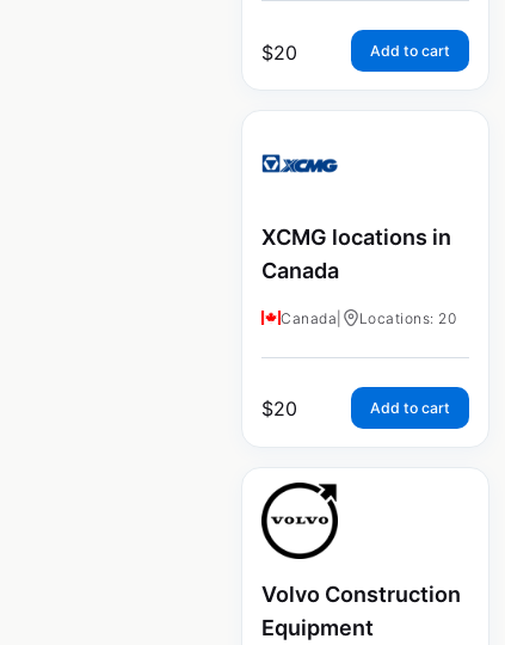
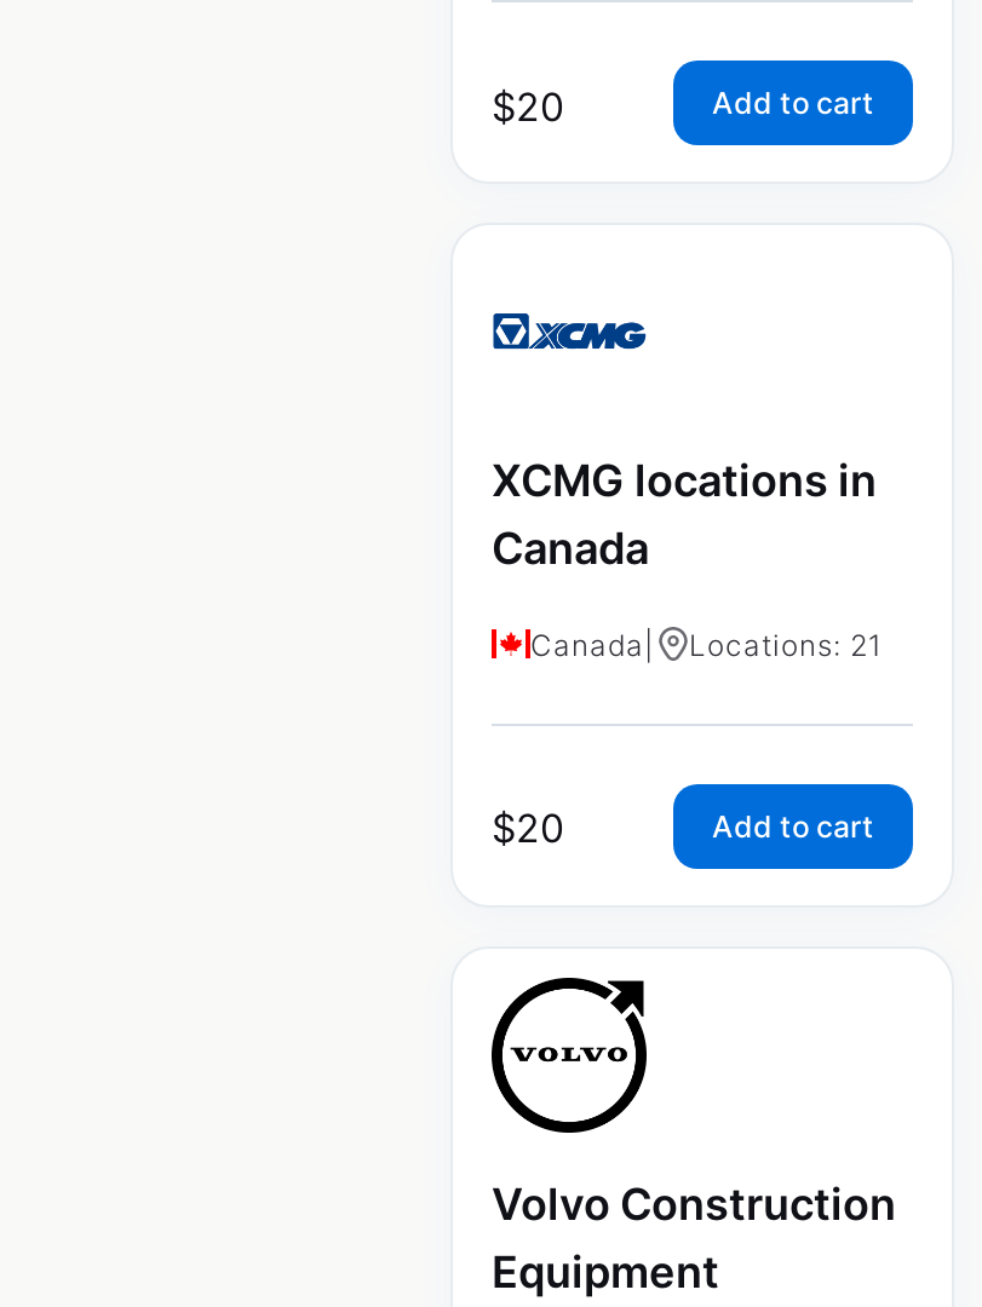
- Locations: 20
+ Locations: 21
